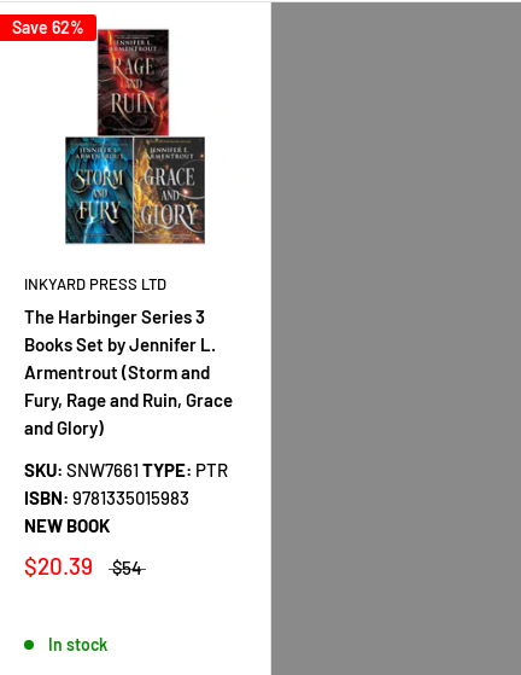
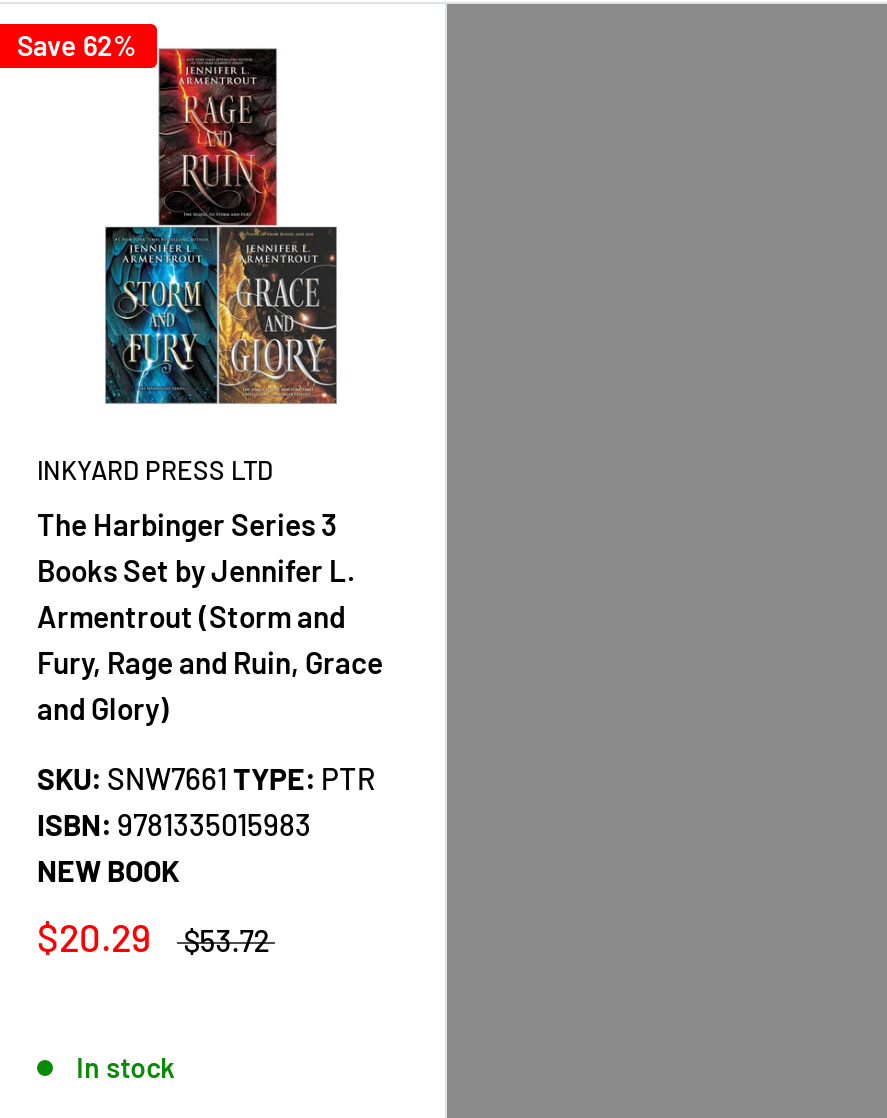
- $20.39
+ $20.29

- $54
+ $53.72
